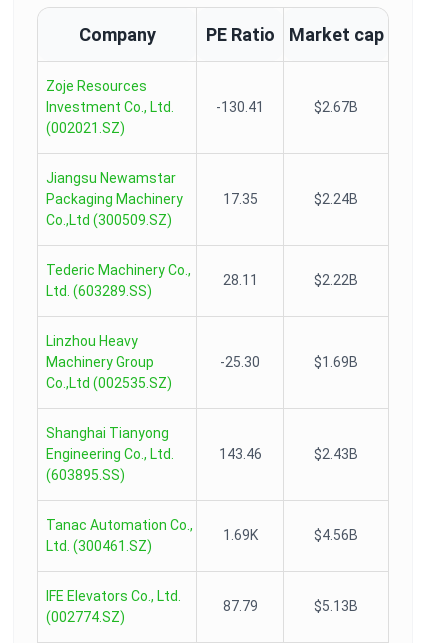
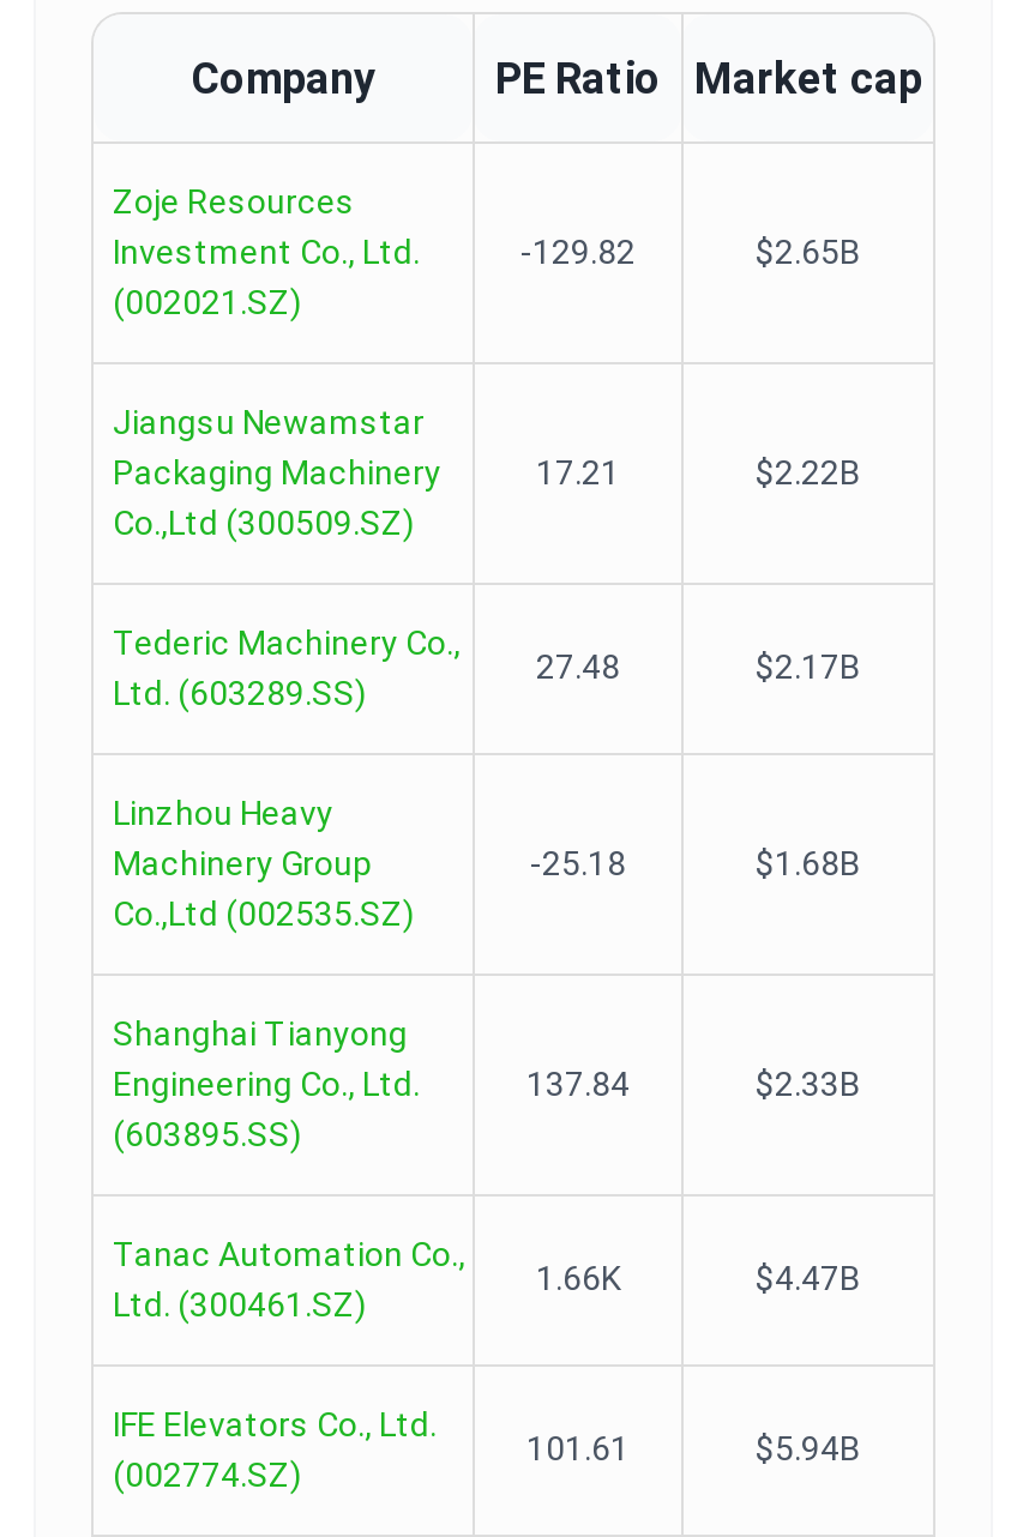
- -130.41
- $2.67B
+ -129.82
+ $2.65B

- 17.35
- $2.24B
+ 17.21
+ $2.22B

- 28.11
- $2.22B
+ 27.48
+ $2.17B

- -25.30
- $1.69B
+ -25.18
+ $1.68B

- 143.46
- $2.43B
+ 137.84
+ $2.33B

- 1.69K
- $4.56B
+ 1.66K
+ $4.47B

- 87.79
- $5.13B
+ 101.61
+ $5.94B
